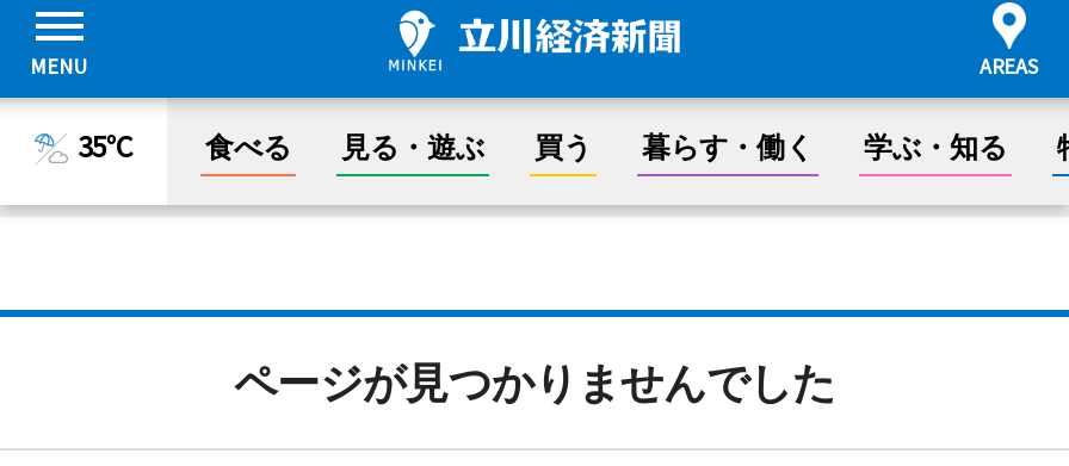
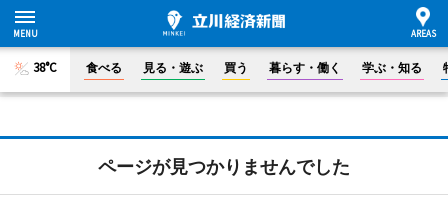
- 35°C
+ 38°C
